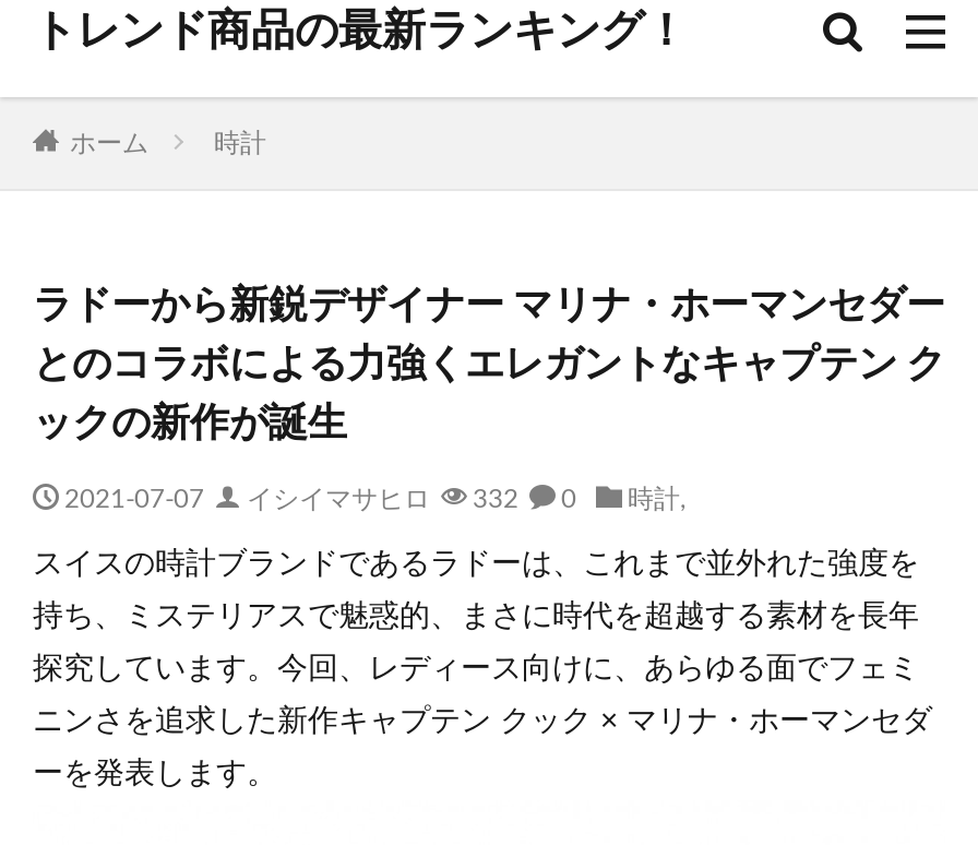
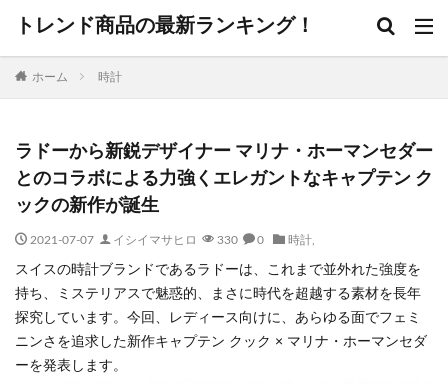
- 2021-07-07 イシイマサヒロ 332 0 時計,
+ 2021-07-07 イシイマサヒロ 330 0 時計,
